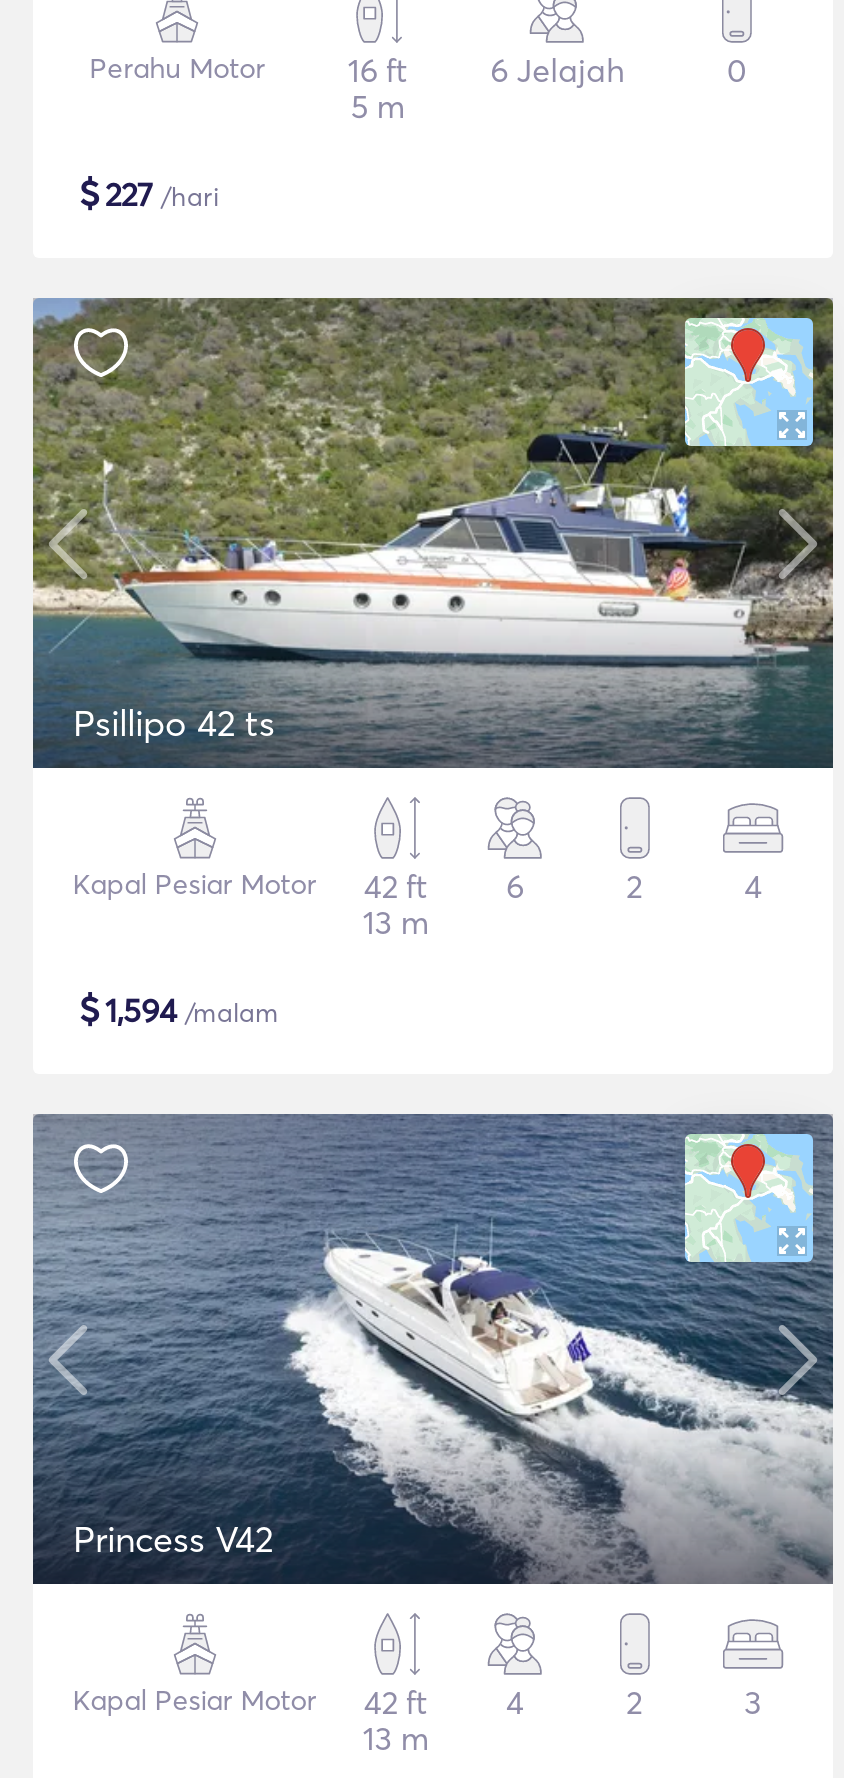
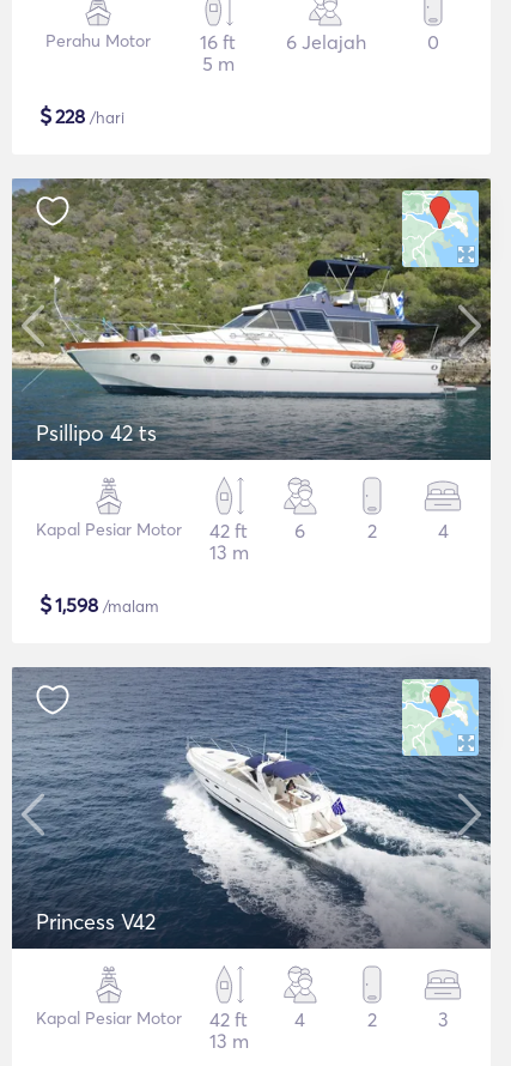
- $227 /hari
+ $228 /hari

- $1,594 /malam
+ $1,598 /malam
